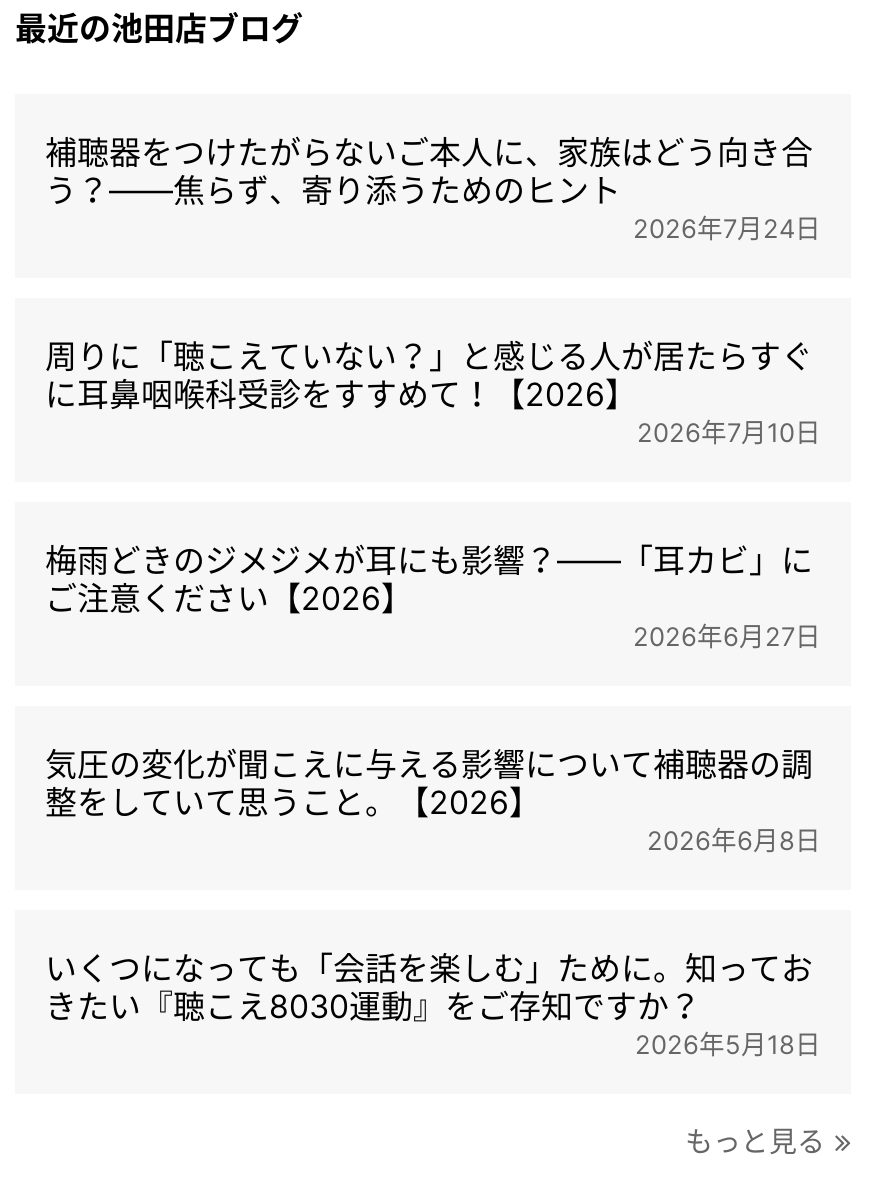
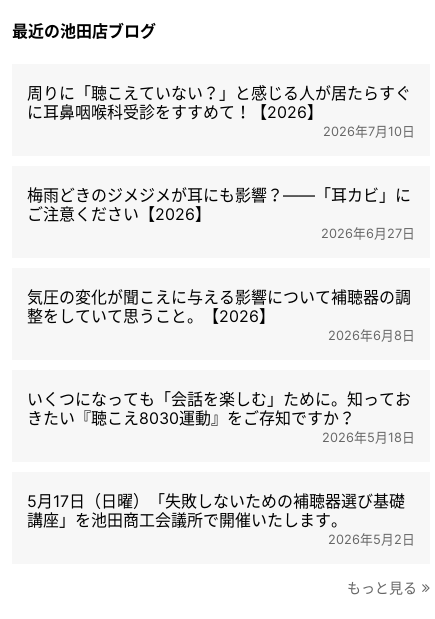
- 補聴器をつけたがらないご本人に、家族はどう向き合
- う？――焦らず、寄り添うためのヒント
- 2026年7月24日

moved up: 周りに「聴こえていない？」と感じる人が居たらすぐ | に耳鼻咽喉科受診をすすめて！【2026】 | 2026年7月10日 | ... | きたい『聴こえ8030運動』をご存知ですか？ | 2026年5月18日

+ 5月17日（日曜）「失敗しないための補聴器選び基礎
+ 講座」を池田商工会議所で開催いたします。
+ 2026年5月2日
